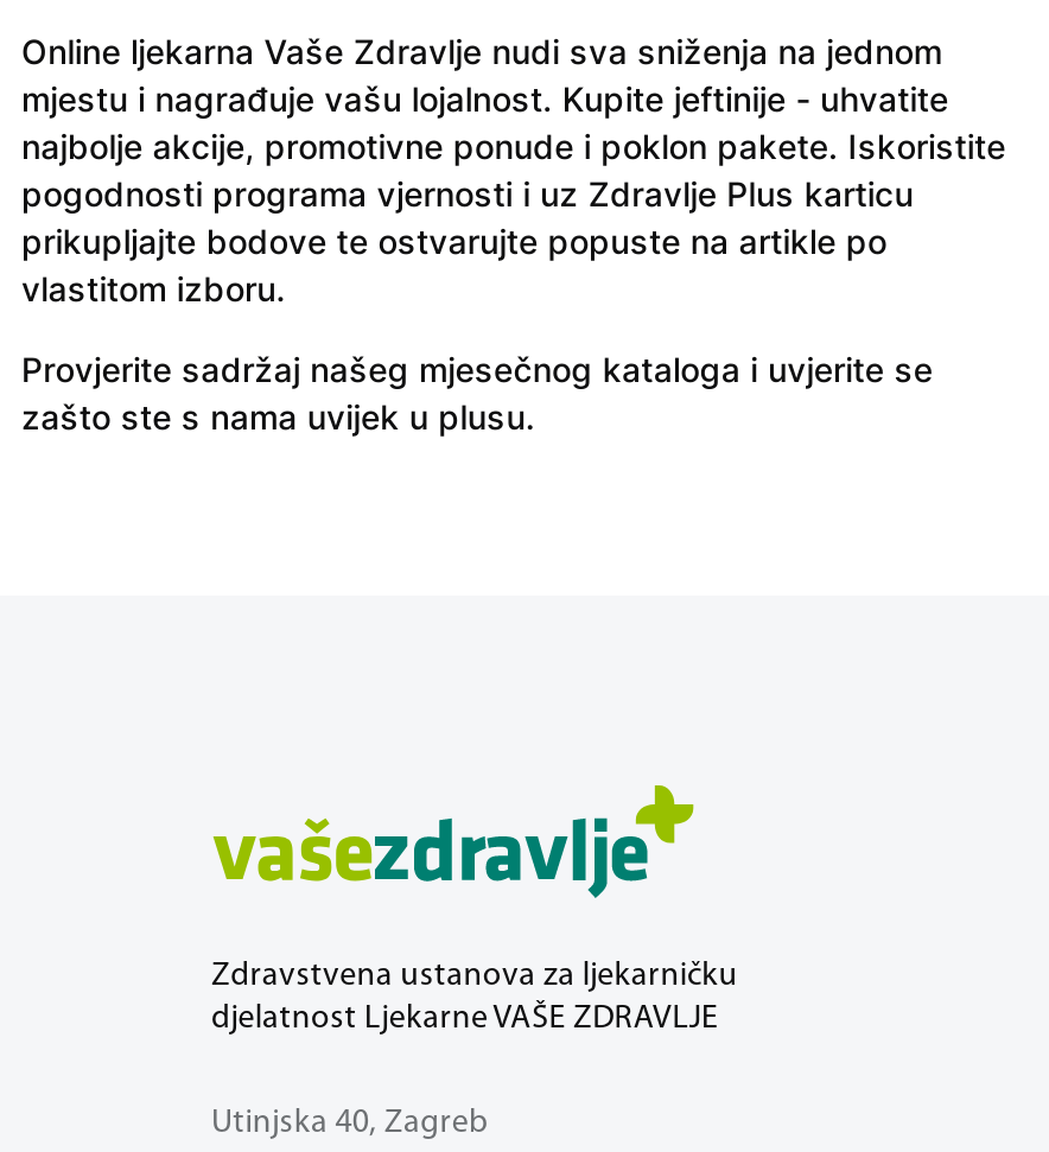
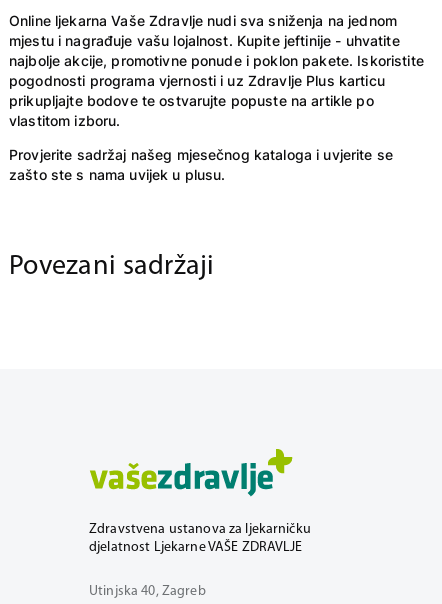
+ Povezani sadržaji
